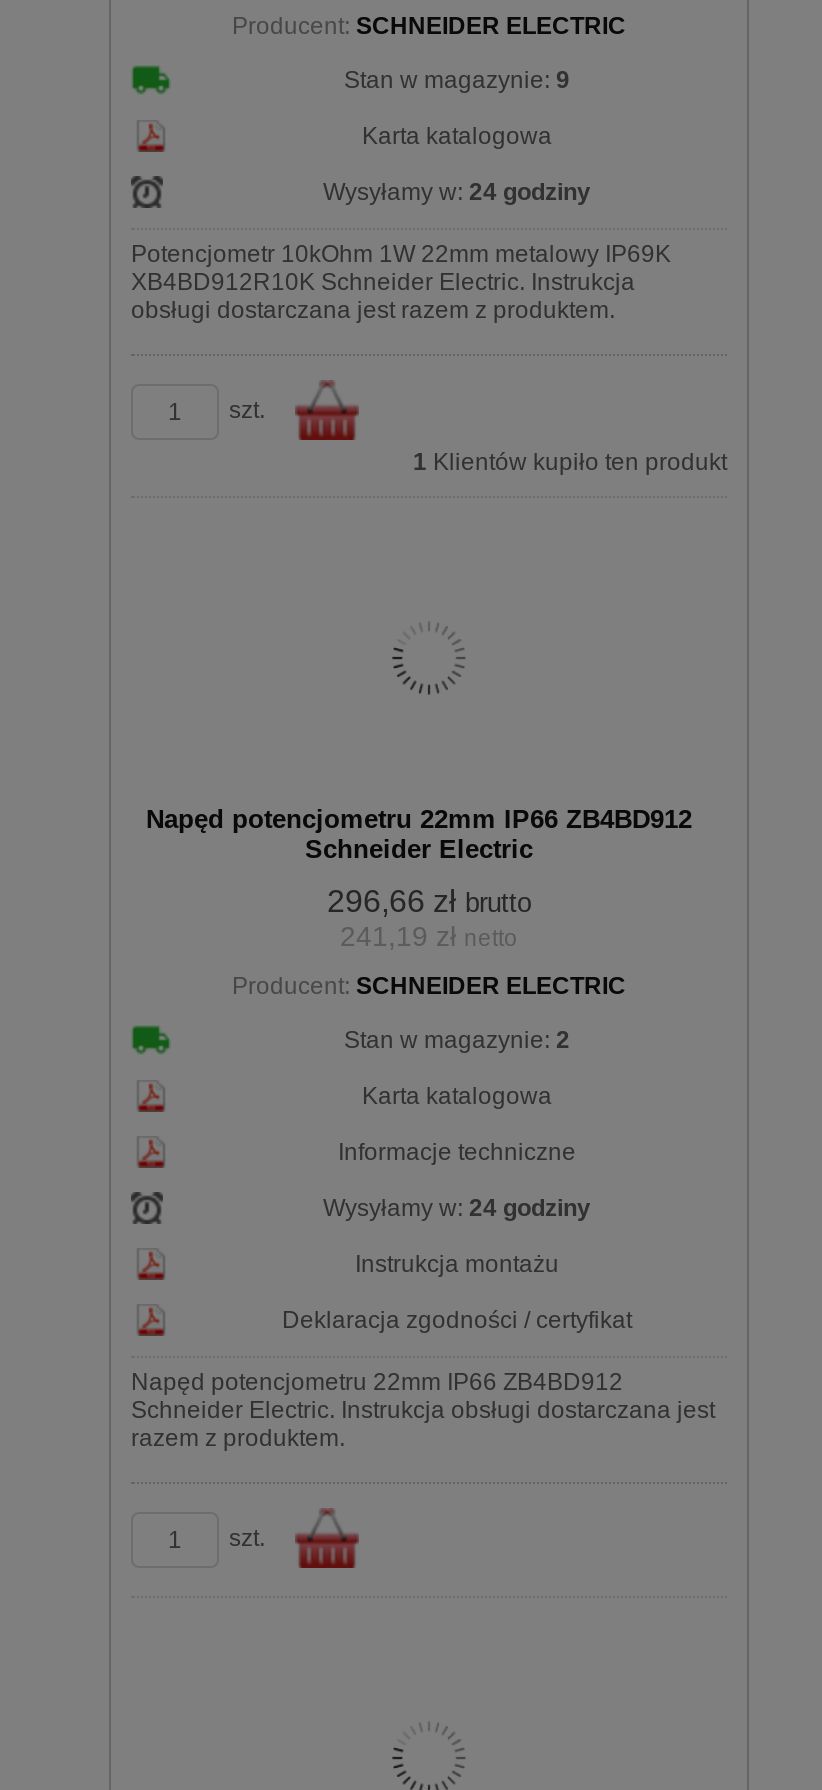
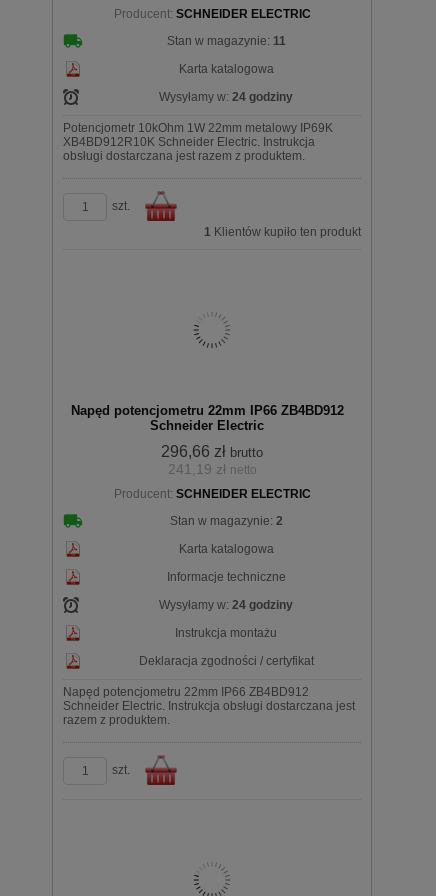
- Stan w magazynie: 9
+ Stan w magazynie: 11
